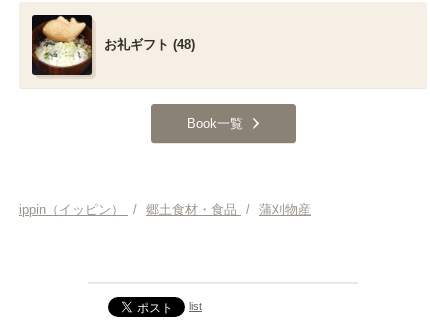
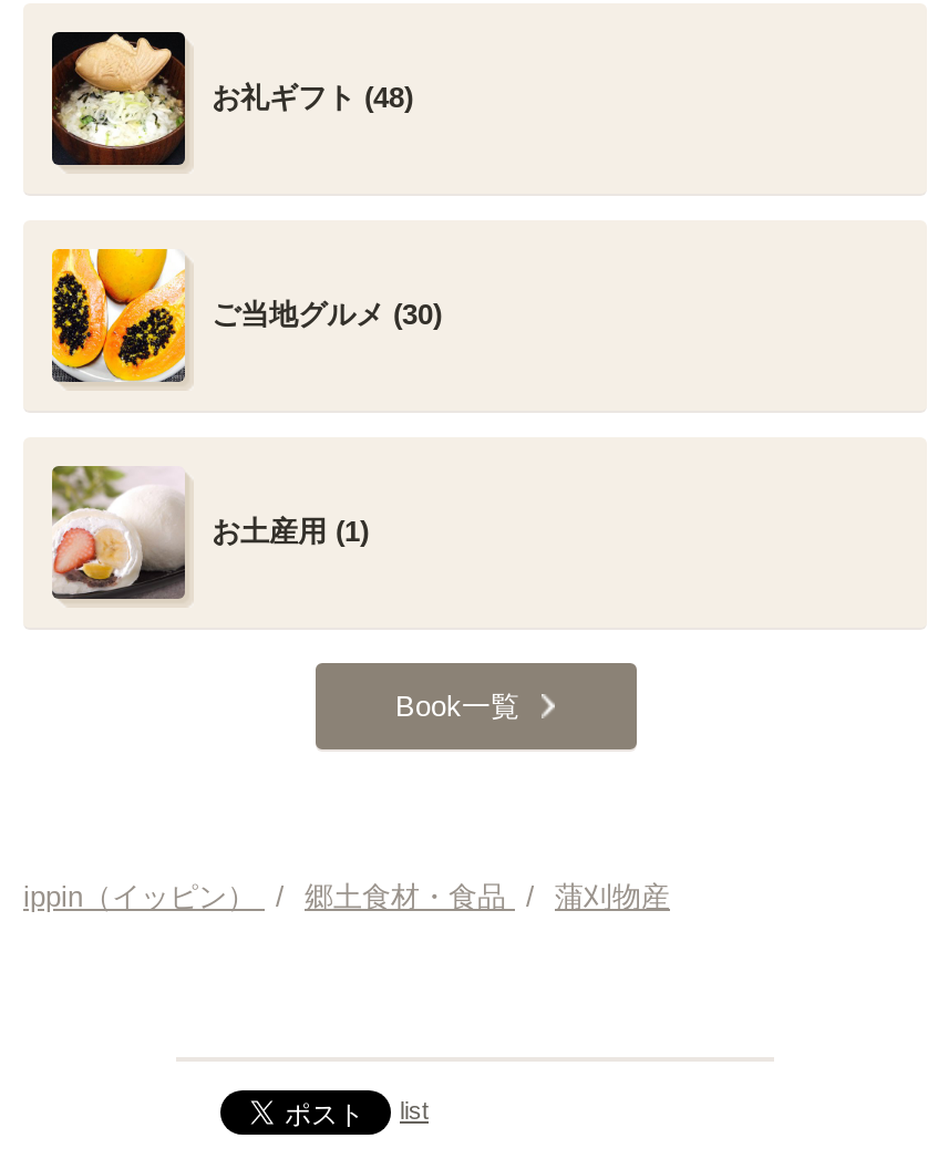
+ [image]
+ ご当地グルメ (30)

+ [image]
+ お土産用 (1)
